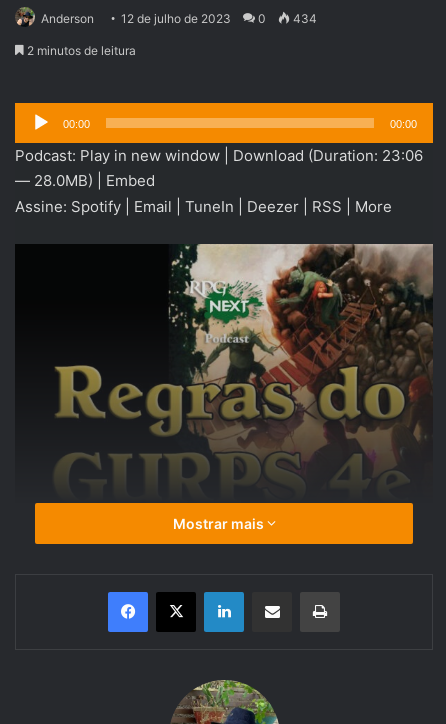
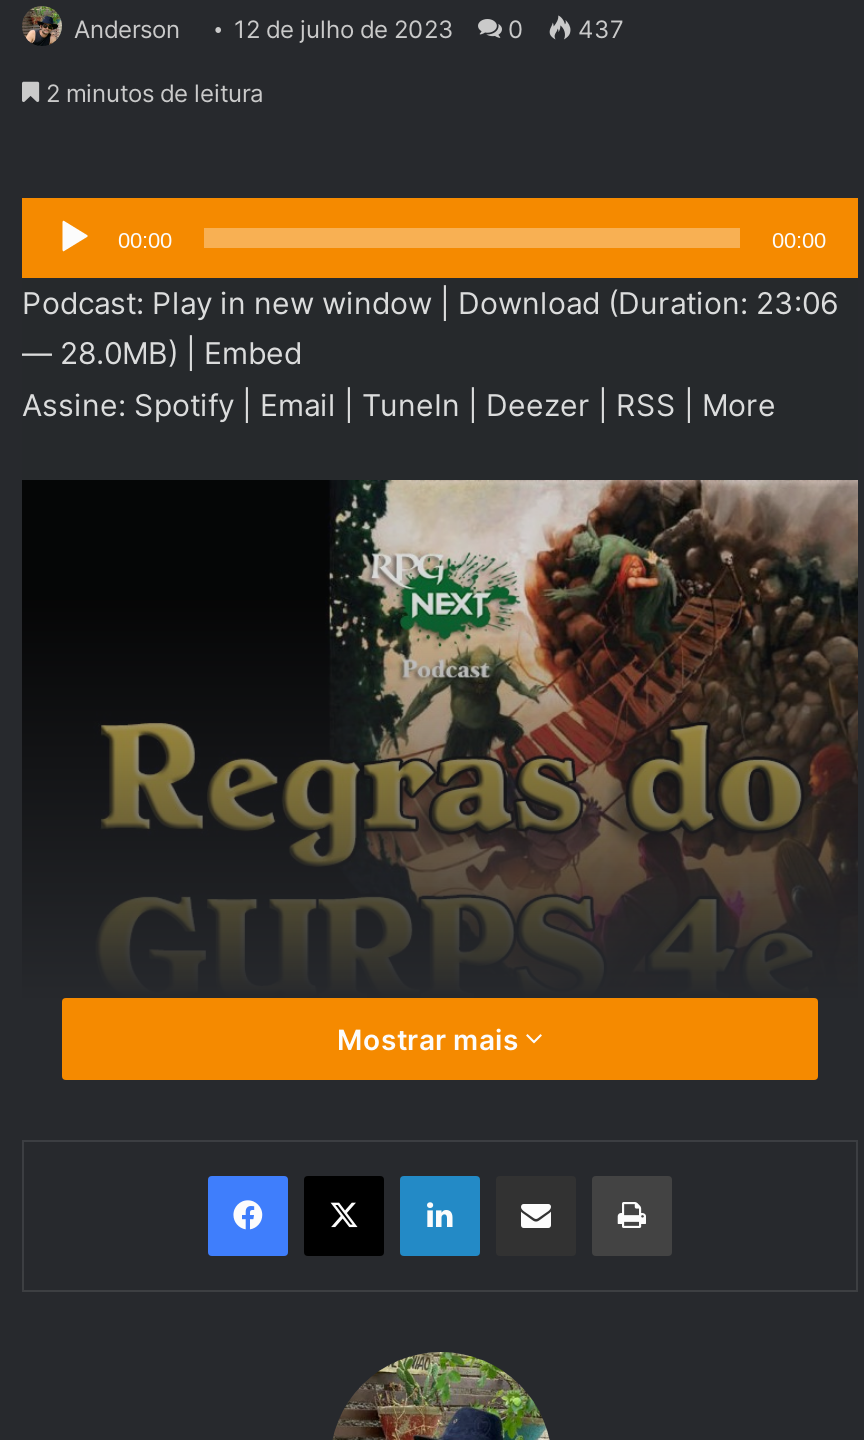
- Anderson 12 de julho de 2023 0 434
+ Anderson 12 de julho de 2023 0 437
